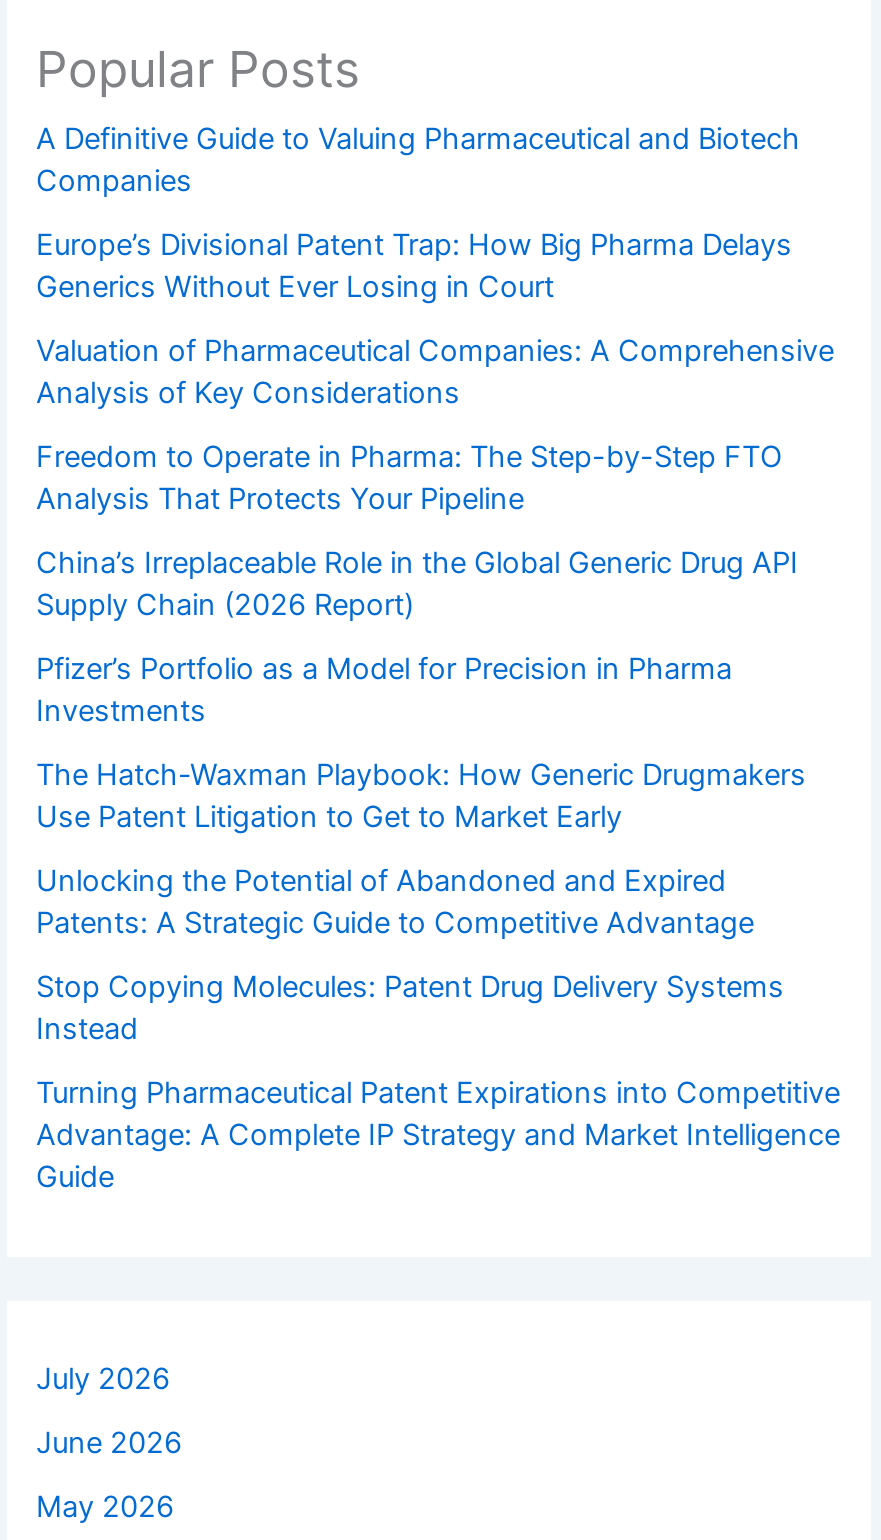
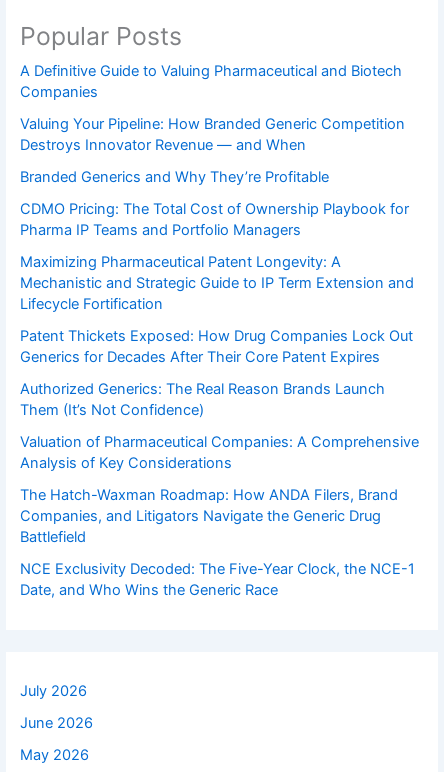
- Europe’s Divisional Patent Trap: How Big Pharma Delays
- Generics Without Ever Losing in Court
+ Valuing Your Pipeline: How Branded Generic Competition
+ Destroys Innovator Revenue — and When
+ Branded Generics and Why They’re Profitable
+ CDMO Pricing: The Total Cost of Ownership Playbook for
+ Pharma IP Teams and Portfolio Managers
+ Maximizing Pharmaceutical Patent Longevity: A
+ Mechanistic and Strategic Guide to IP Term Extension and
+ Lifecycle Fortification
+ Patent Thickets Exposed: How Drug Companies Lock Out
+ Generics for Decades After Their Core Patent Expires
+ Authorized Generics: The Real Reason Brands Launch
+ Them (It’s Not Confidence)

moved down: Valuation of Pharmaceutical Companies: A Comprehensive | Analysis of Key Considerations

- Freedom to Operate in Pharma: The Step-by-Step FTO
- Analysis That Protects Your Pipeline
- China’s Irreplaceable Role in the Global Generic Drug API
- Supply Chain (2026 Report)
- Pfizer’s Portfolio as a Model for Precision in Pharma
- Investments
- The Hatch-Waxman Playbook: How Generic Drugmakers
- Use Patent Litigation to Get to Market Early
- Unlocking the Potential of Abandoned and Expired
- Patents: A Strategic Guide to Competitive Advantage
- Stop Copying Molecules: Patent Drug Delivery Systems
- Instead
- Turning Pharmaceutical Patent Expirations into Competitive
- Advantage: A Complete IP Strategy and Market Intelligence
- Guide
+ The Hatch-Waxman Roadmap: How ANDA Filers, Brand
+ Companies, and Litigators Navigate the Generic Drug
+ Battlefield
+ NCE Exclusivity Decoded: The Five-Year Clock, the NCE-1
+ Date, and Who Wins the Generic Race
